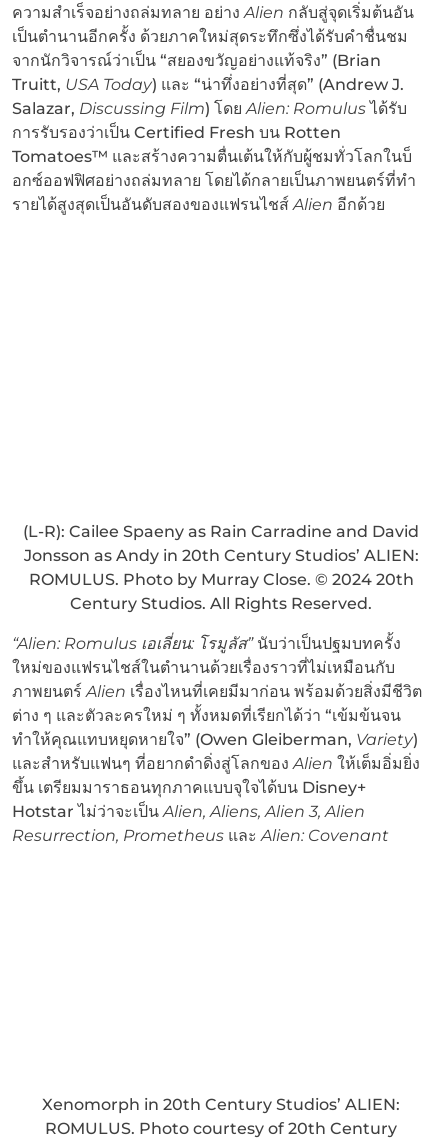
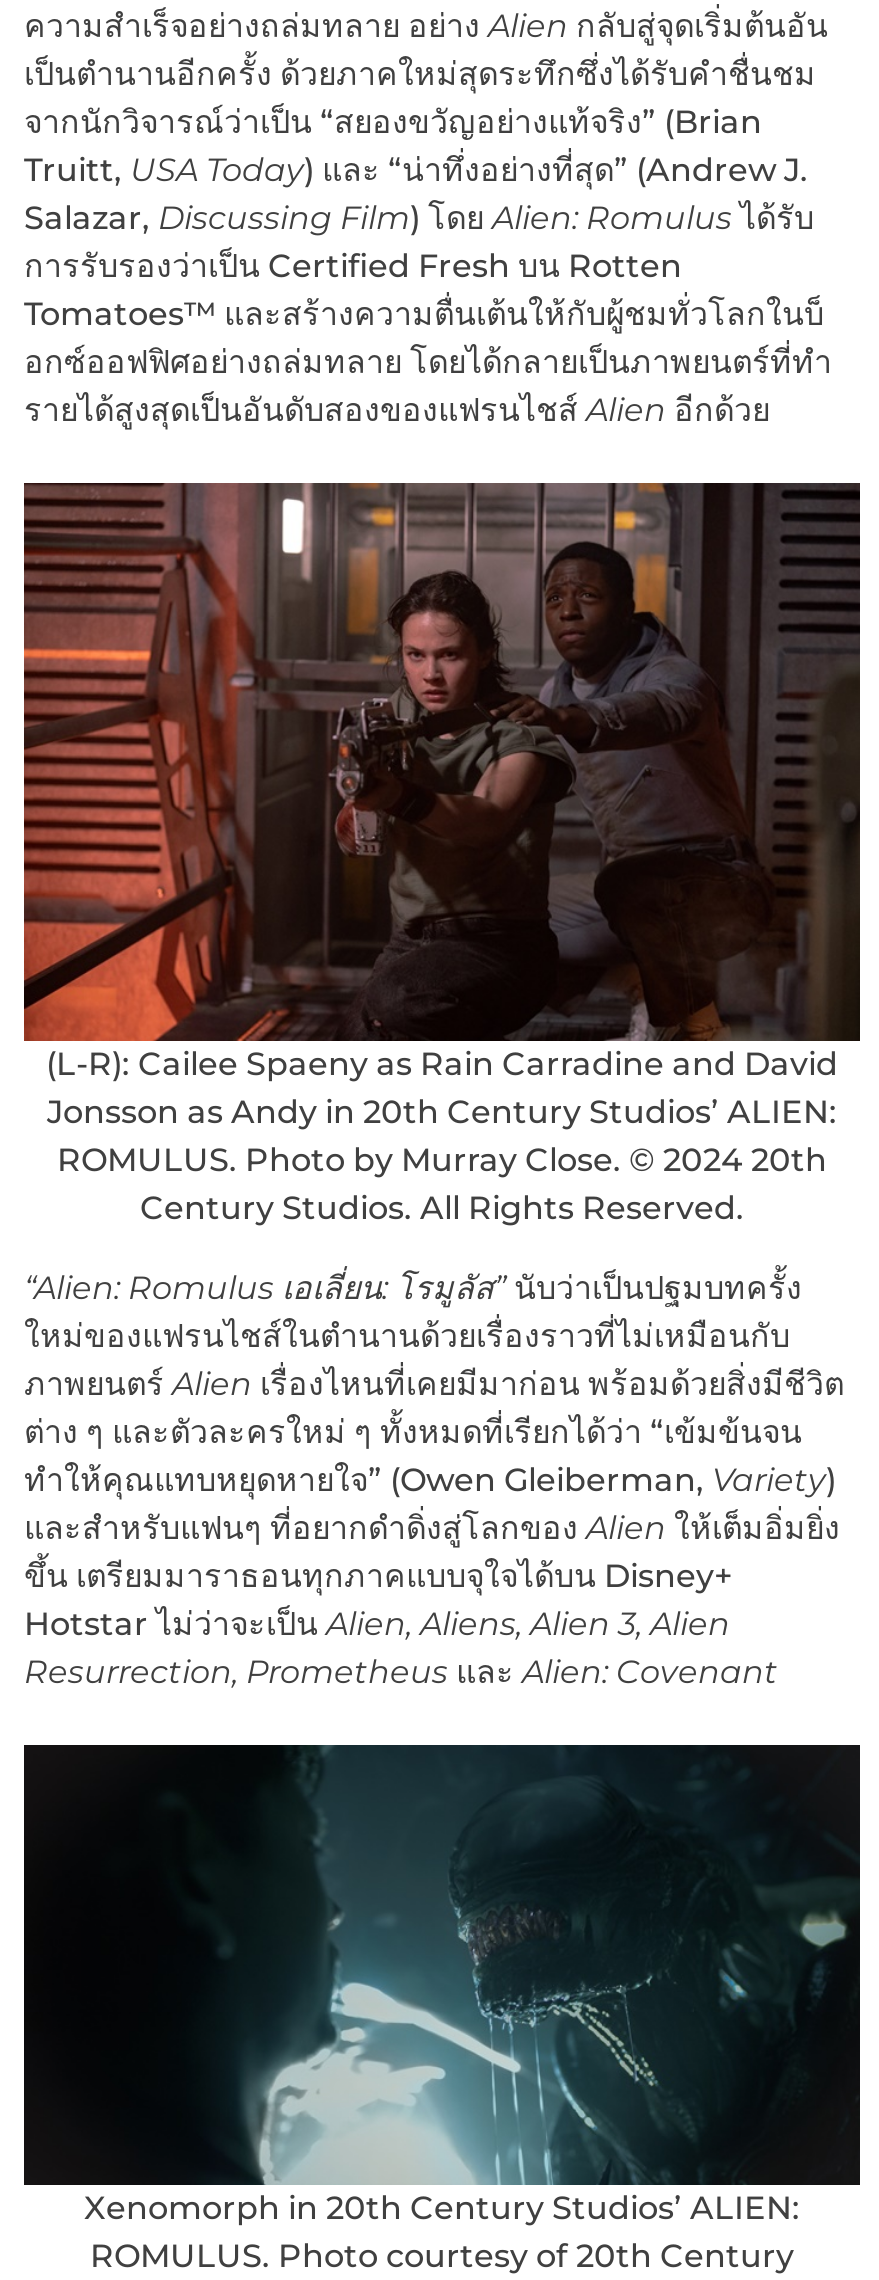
+ [image]

+ [image]
